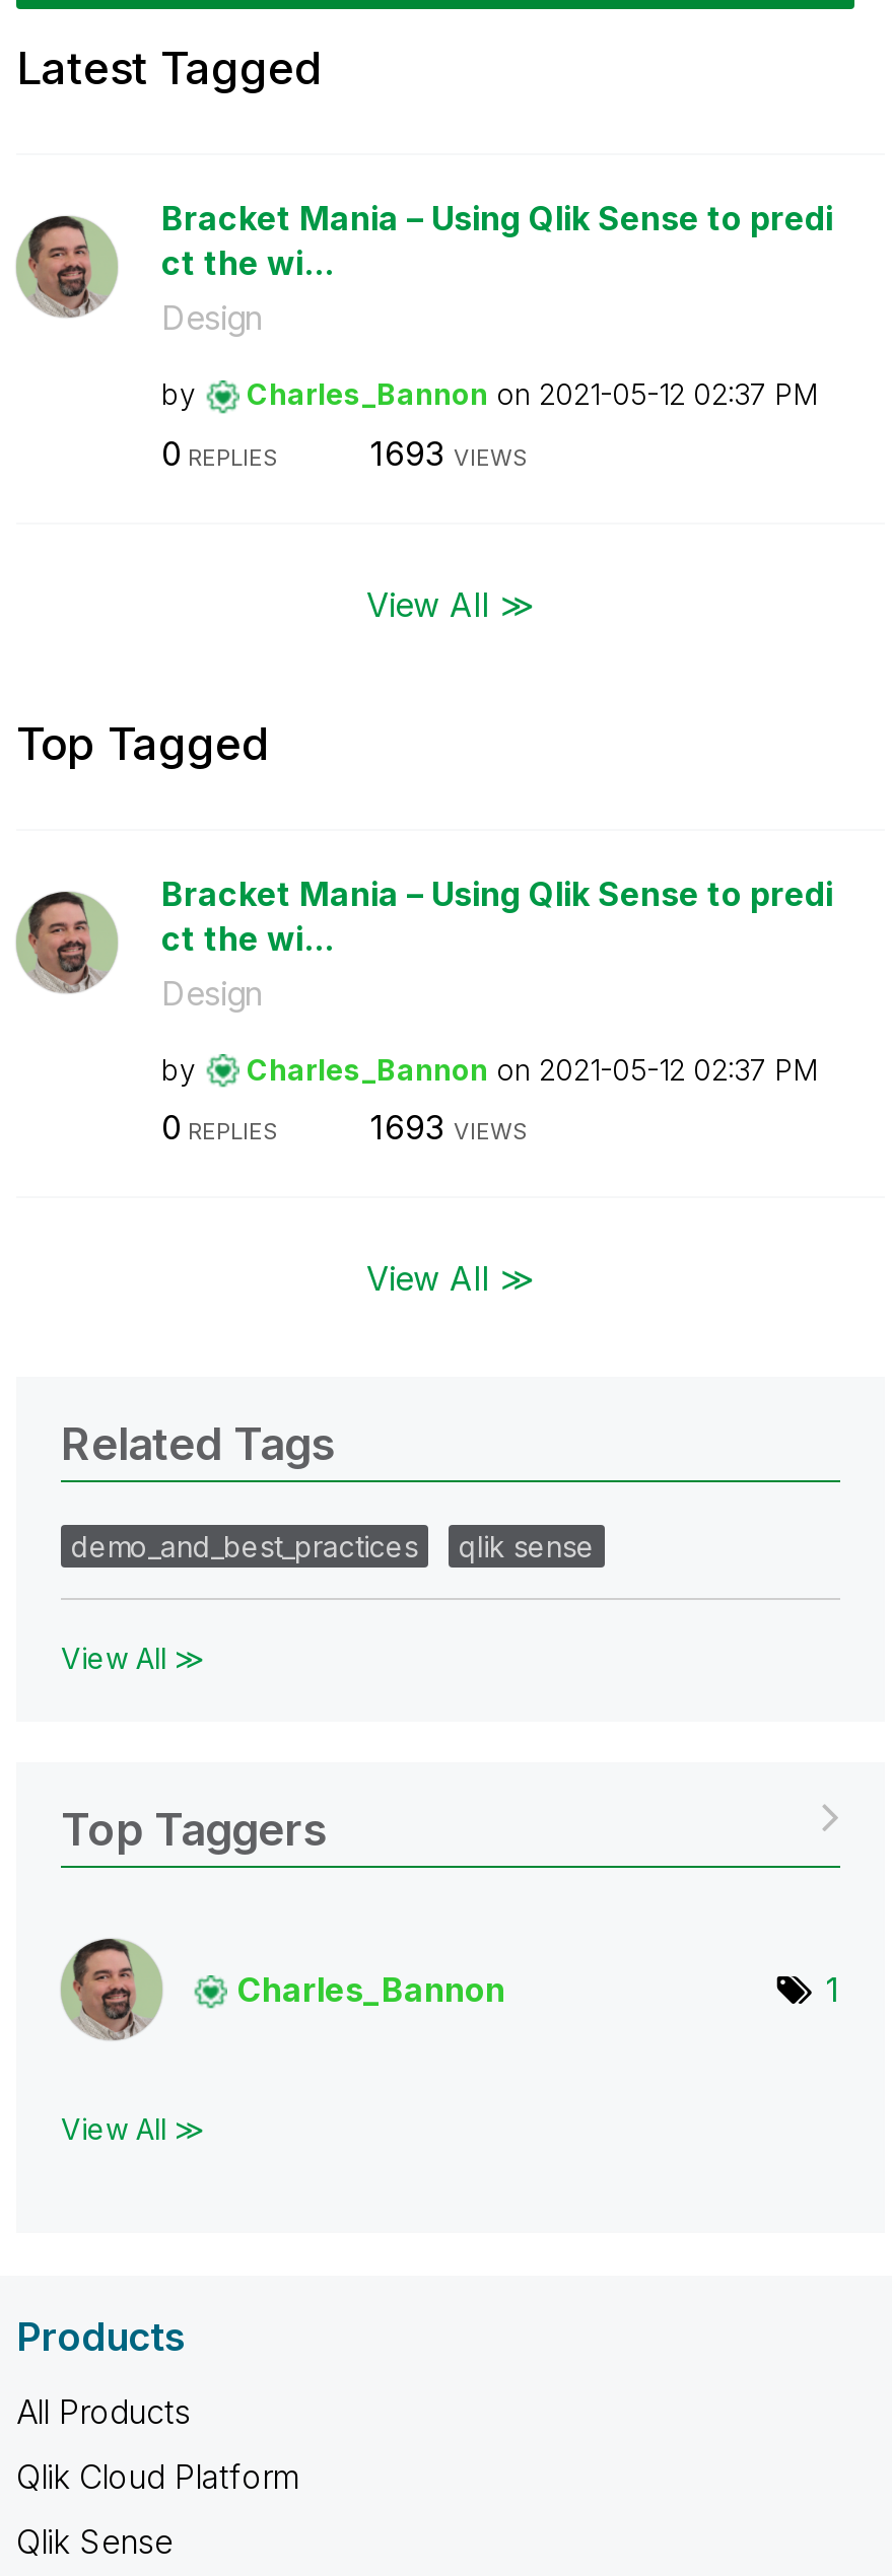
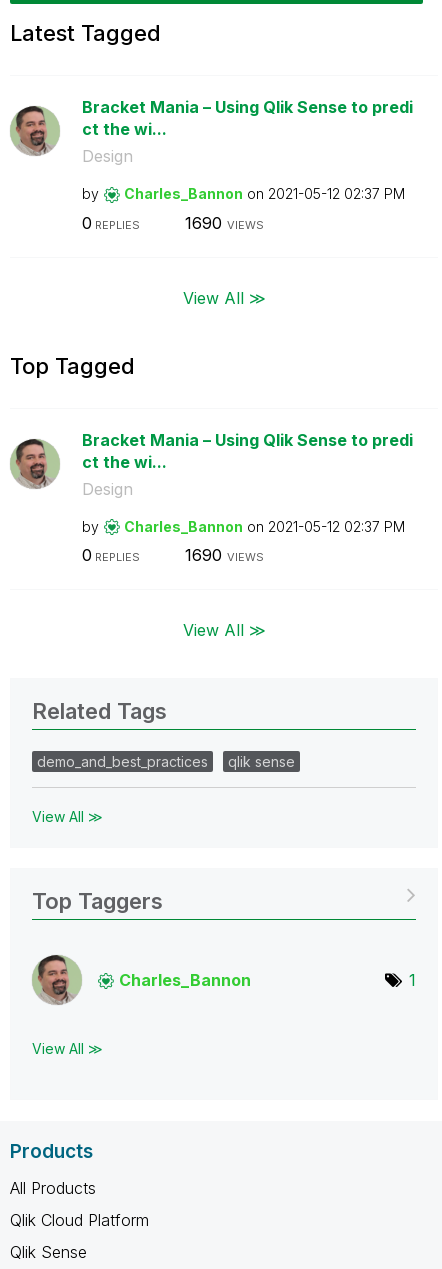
- 1693 VIEWS
+ 1690 VIEWS

- 1693 VIEWS
+ 1690 VIEWS
